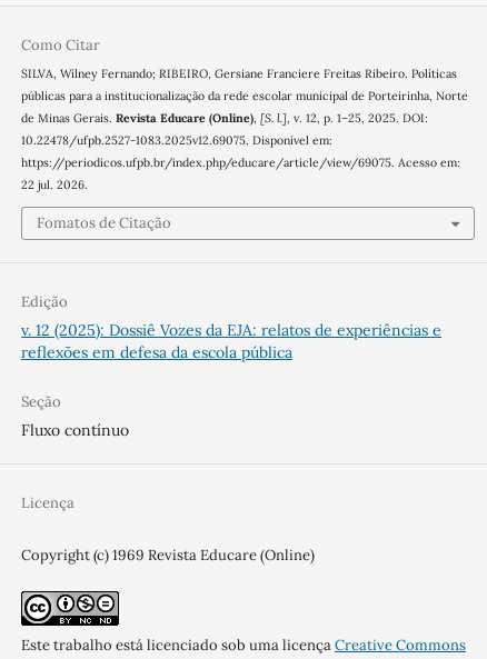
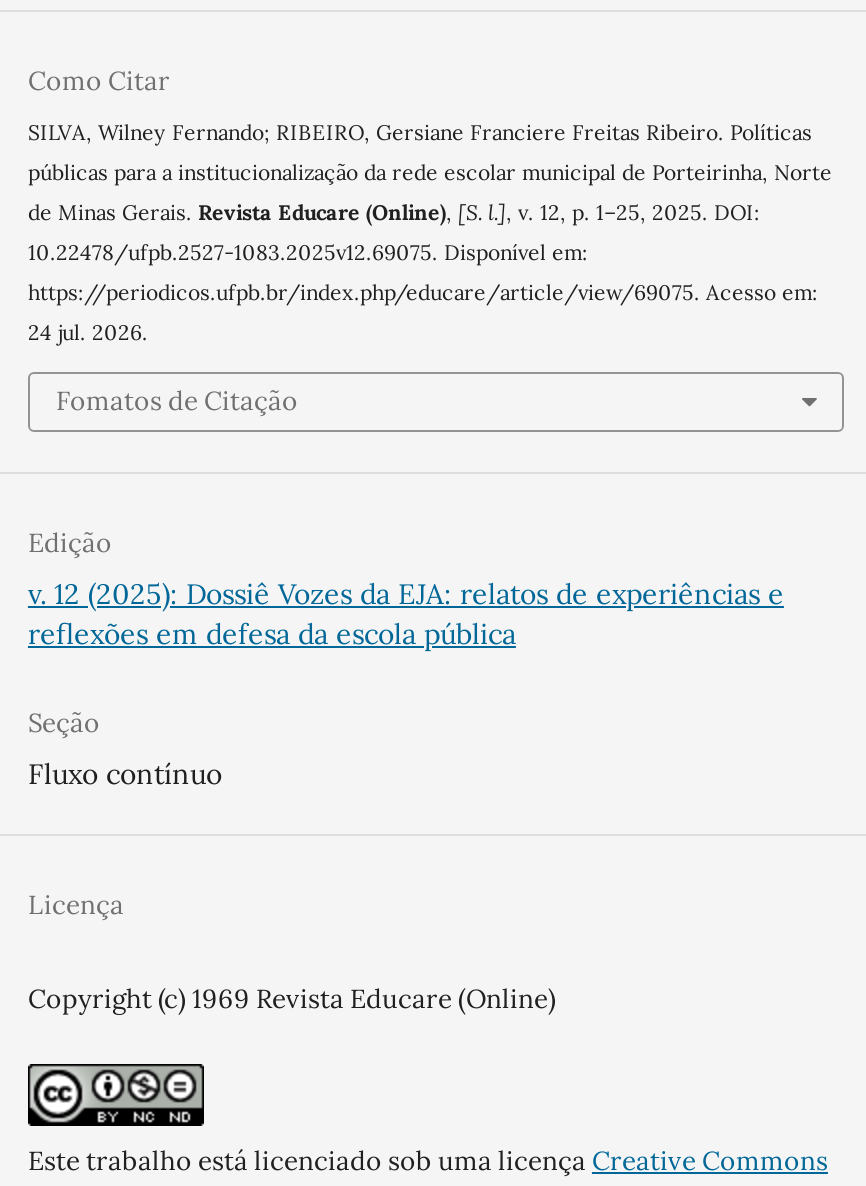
- 22 jul. 2026.
+ 24 jul. 2026.
